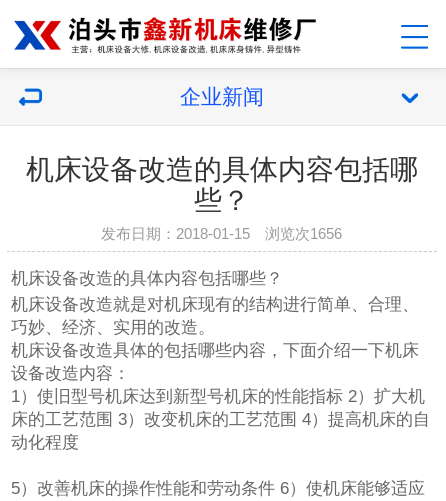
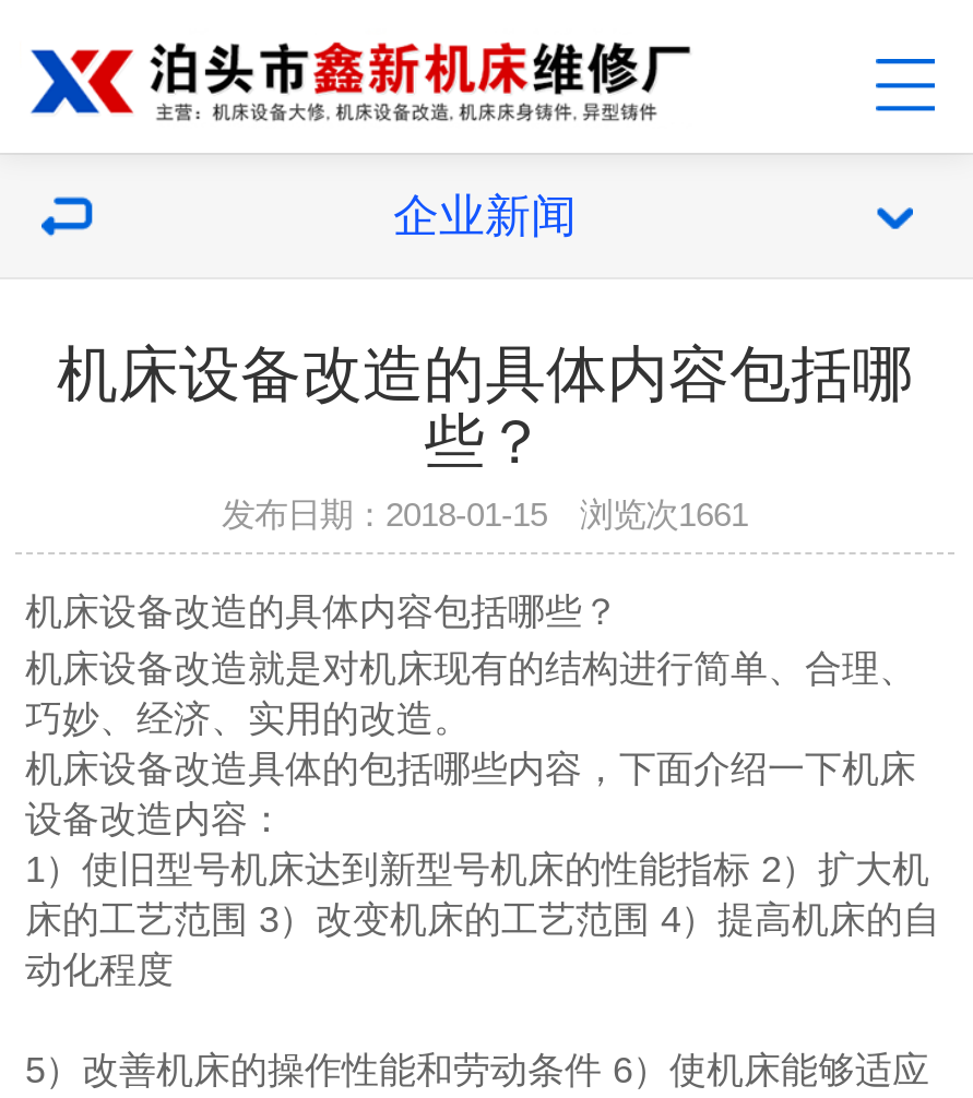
- 发布日期：2018-01-15 浏览次1656
+ 发布日期：2018-01-15 浏览次1661
